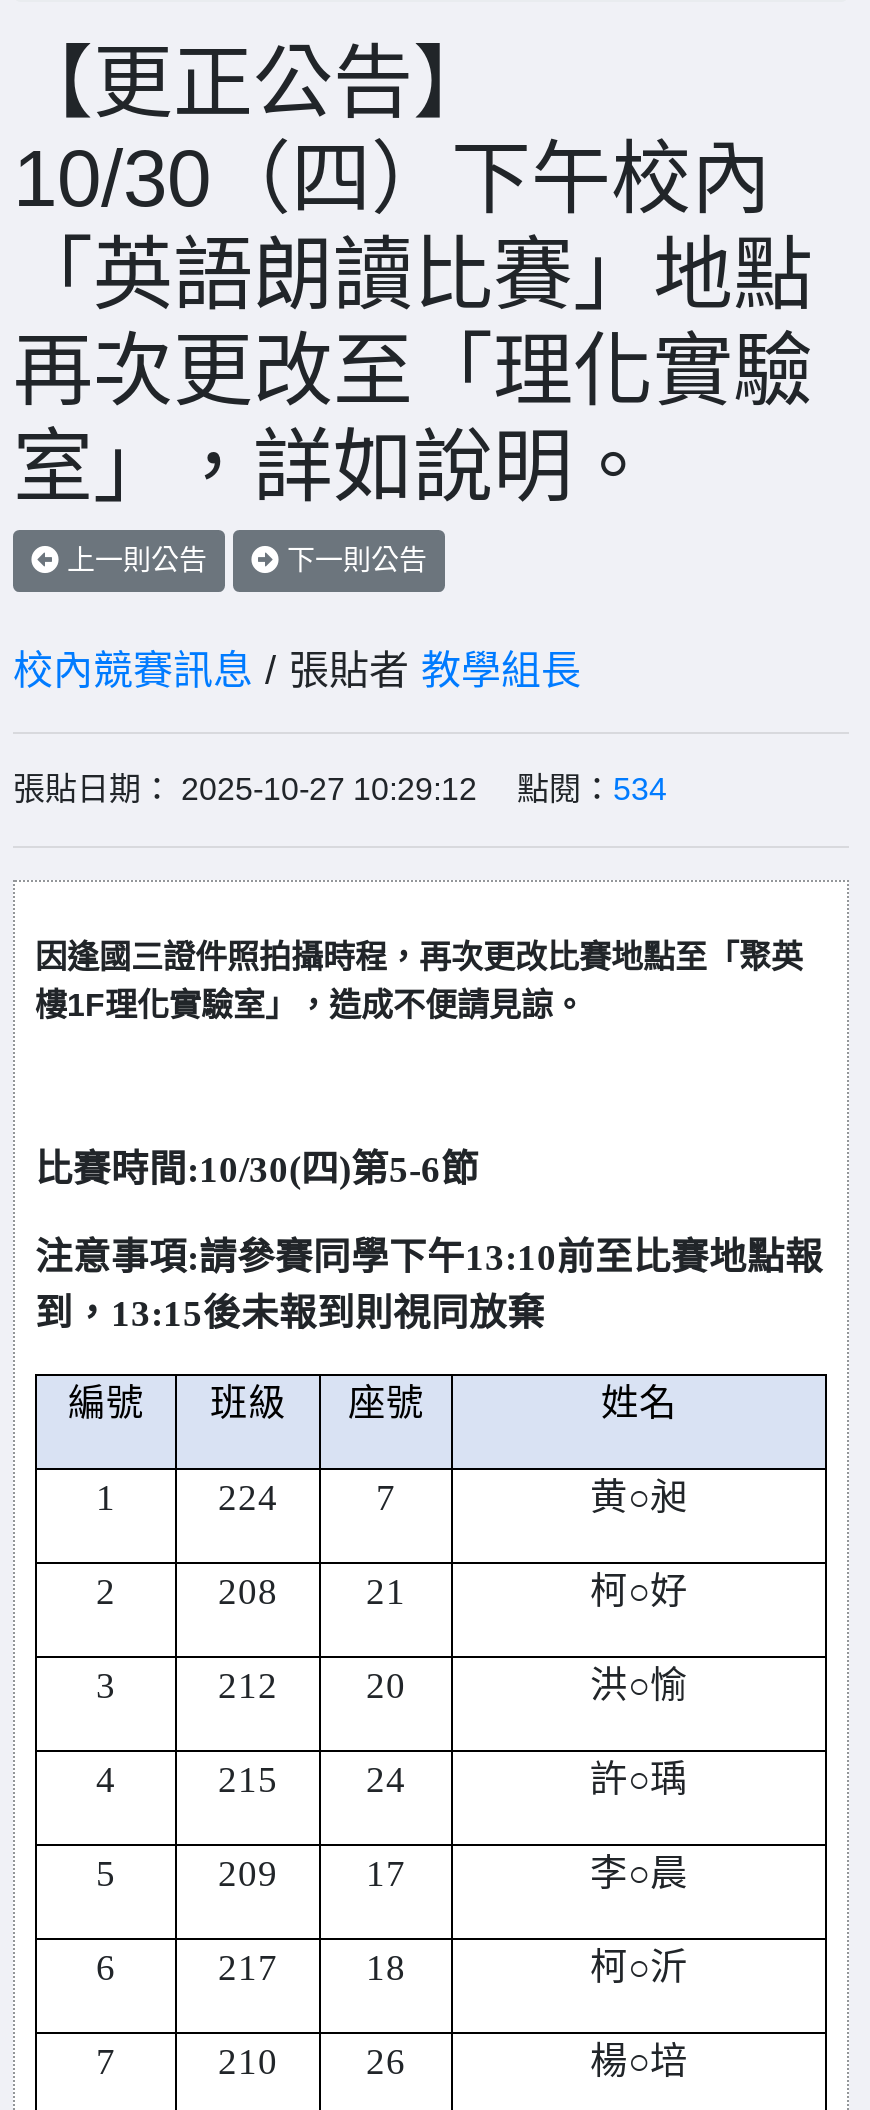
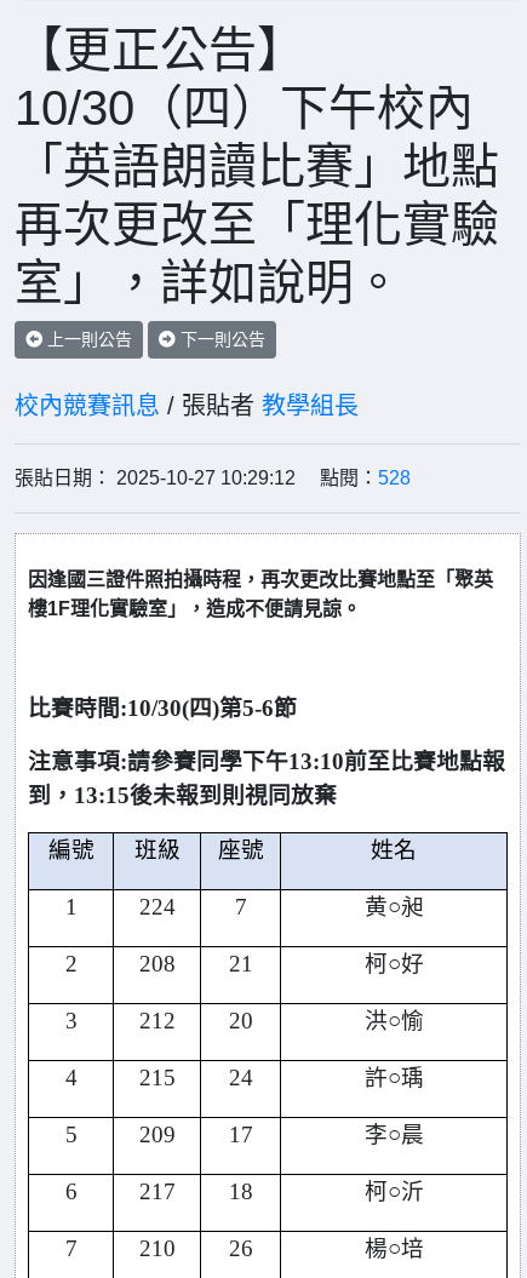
- 張貼日期： 2025-10-27 10:29:12 點閱：534
+ 張貼日期： 2025-10-27 10:29:12 點閱：528
